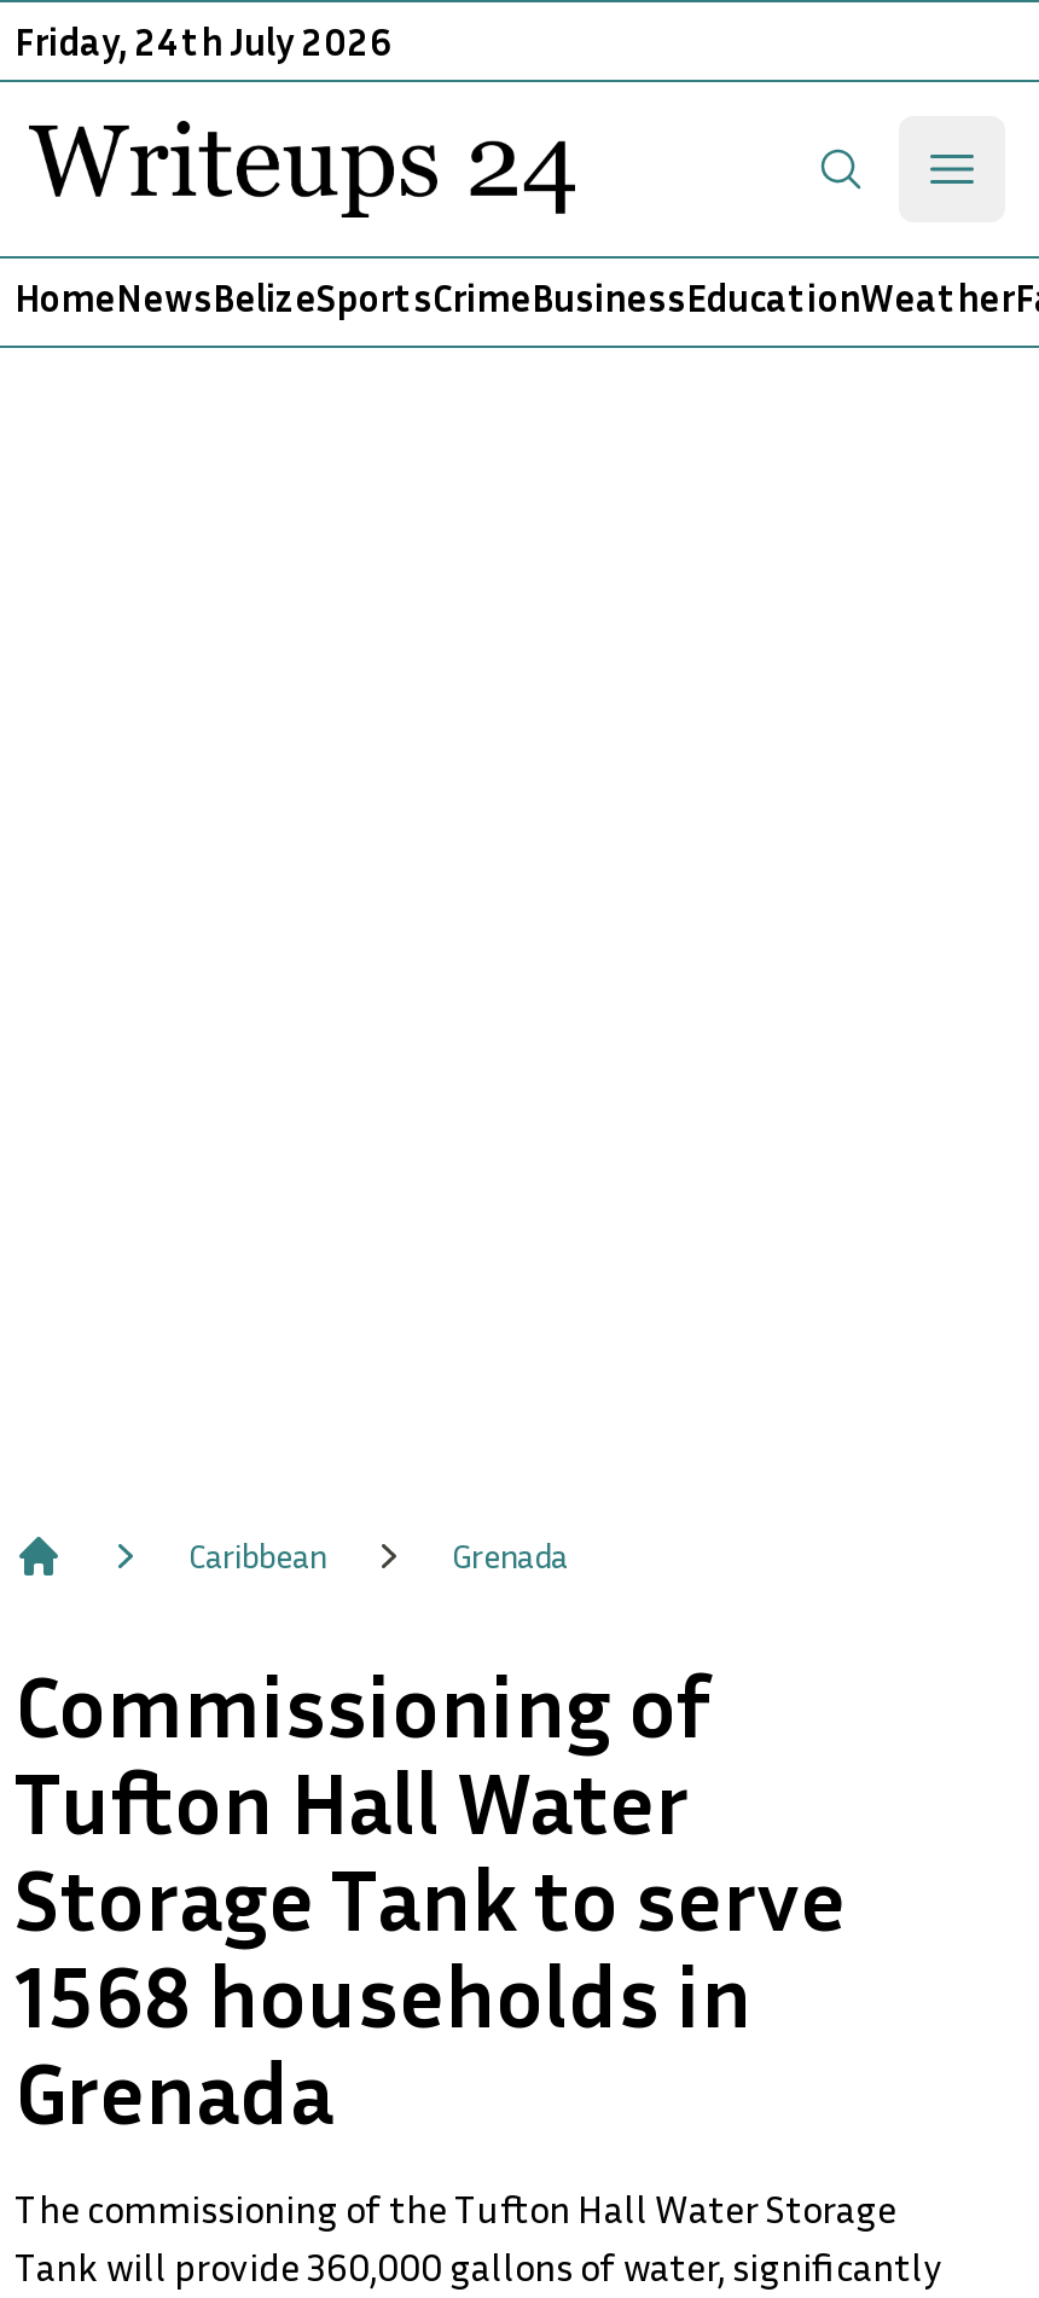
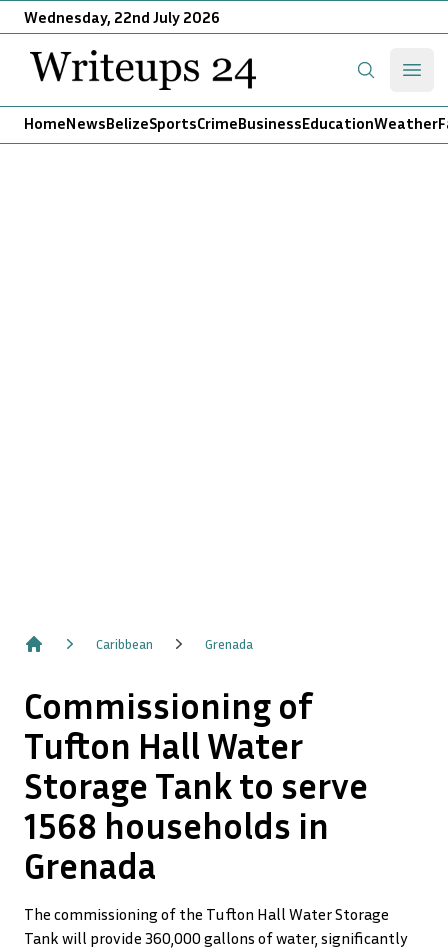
- Friday, 24th July 2026
+ Wednesday, 22nd July 2026
